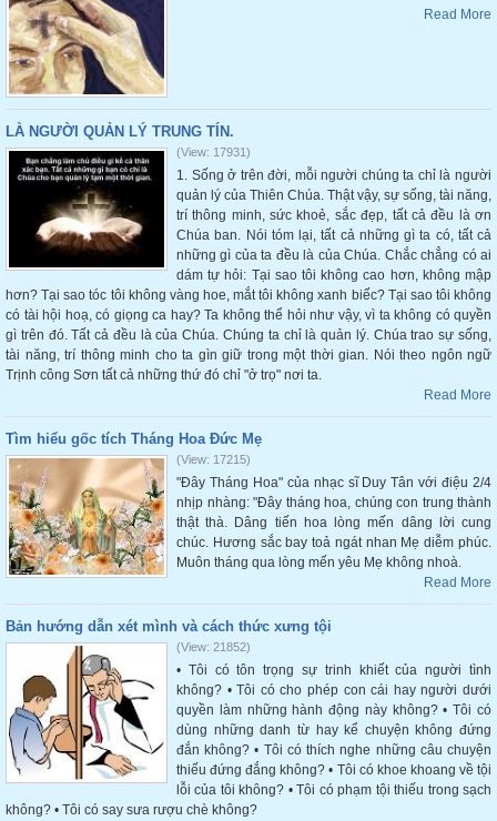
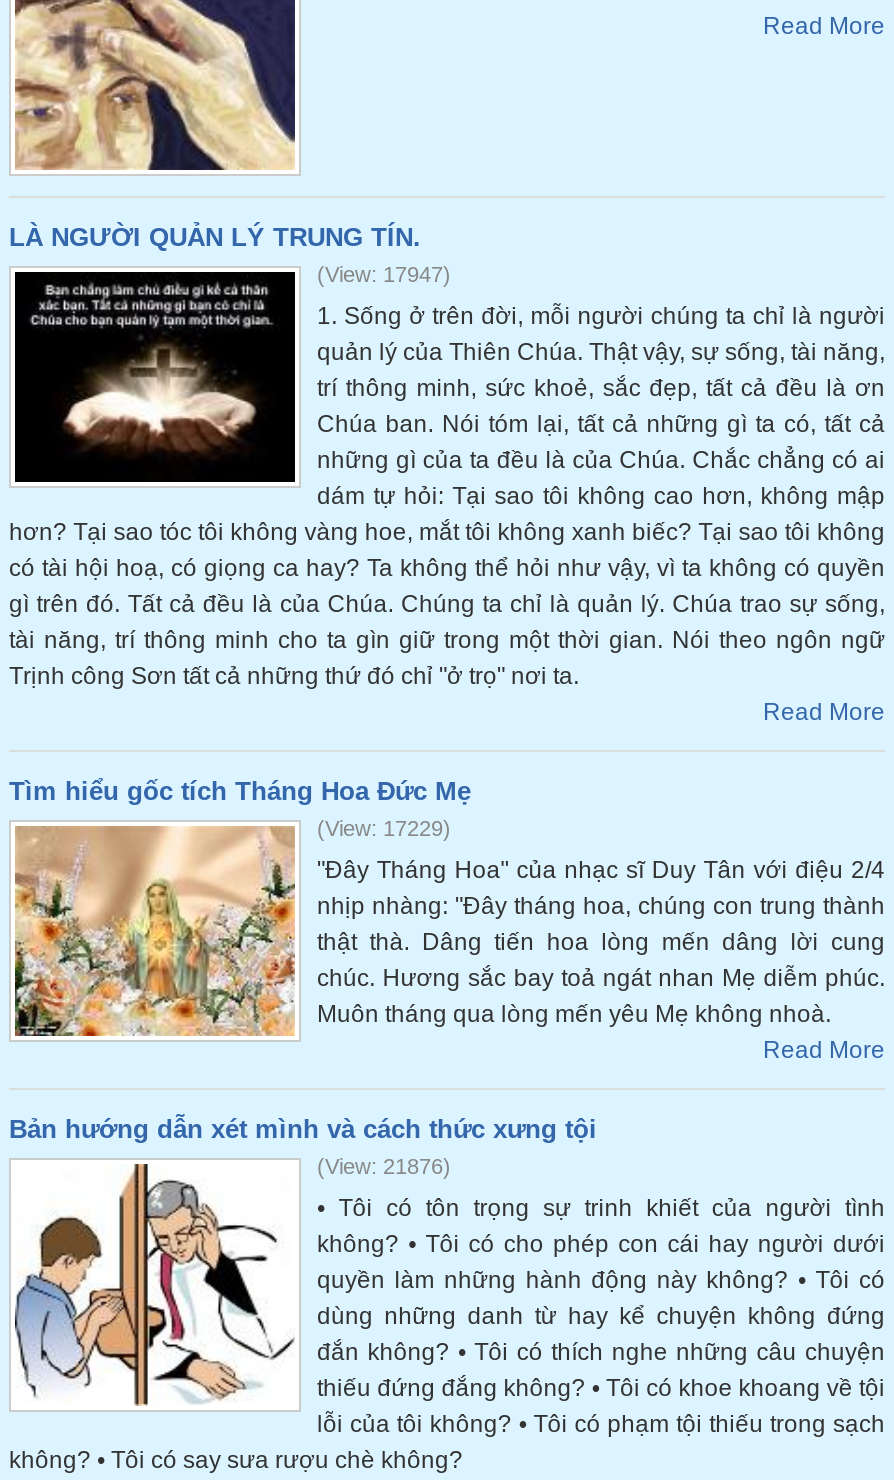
- (View: 17931)
+ (View: 17947)

- (View: 17215)
+ (View: 17229)

- (View: 21852)
+ (View: 21876)
